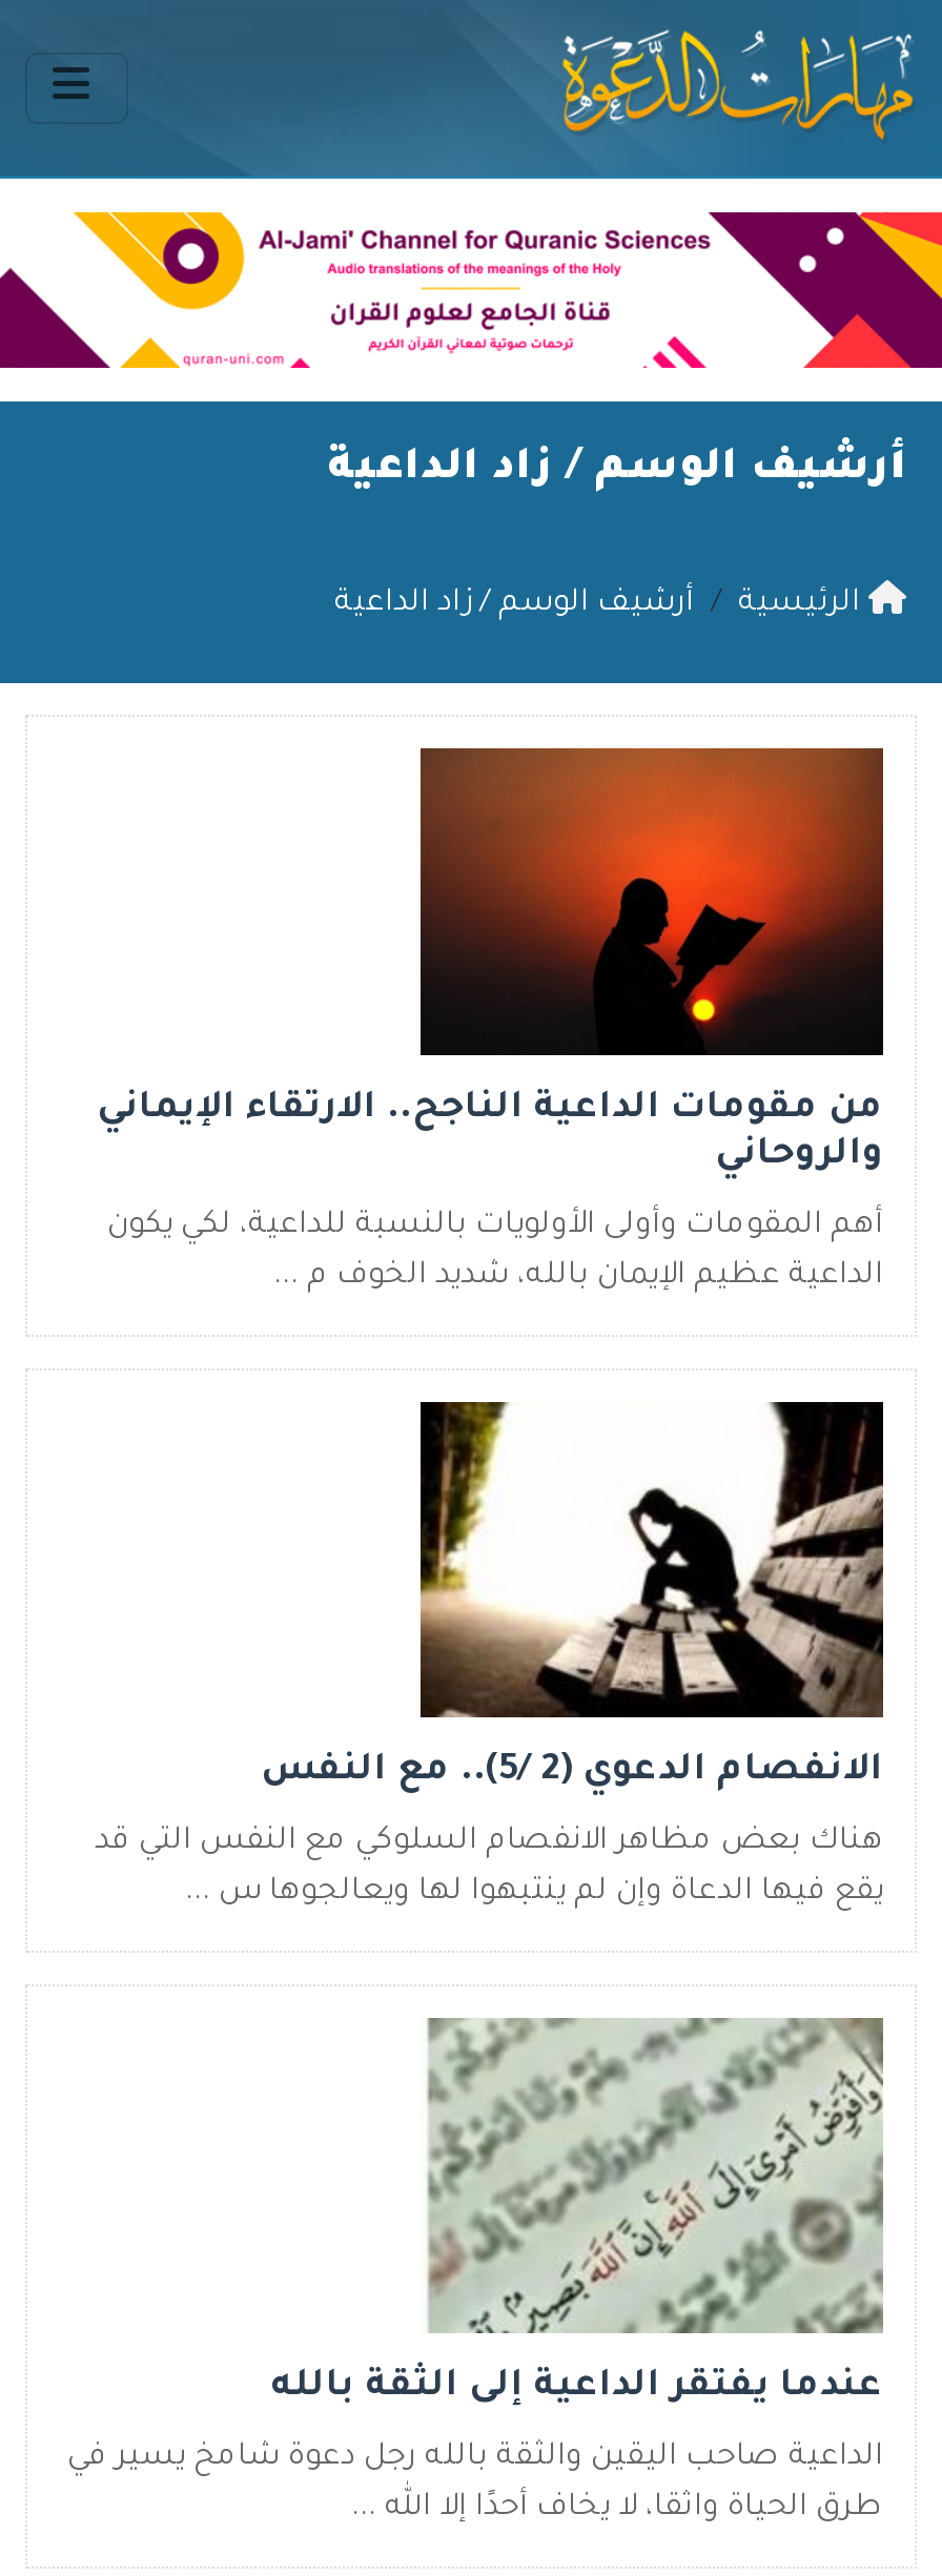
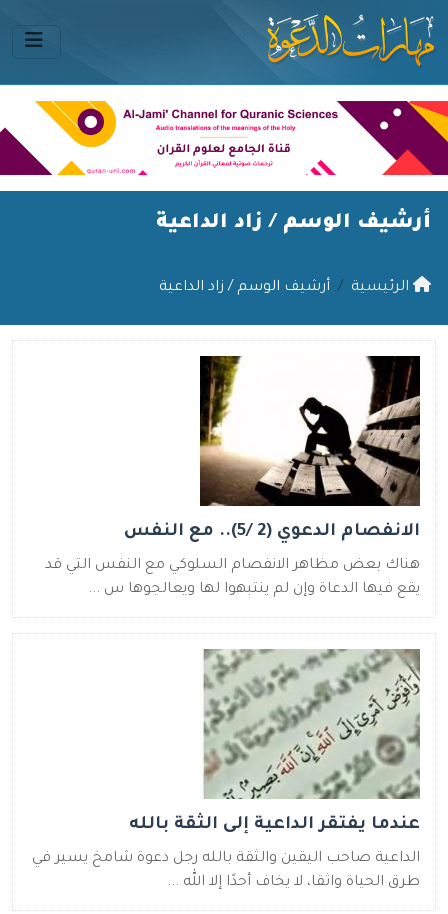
- [image]
- من مقومات الداعية الناجح.. الارتقاء الإيماني
- والروحاني
- أهم المقومات وأولى الأولويات بالنسبة للداعية، لكي يكون
- الداعية عظيم الإيمان بالله، شديد الخوف م ...
